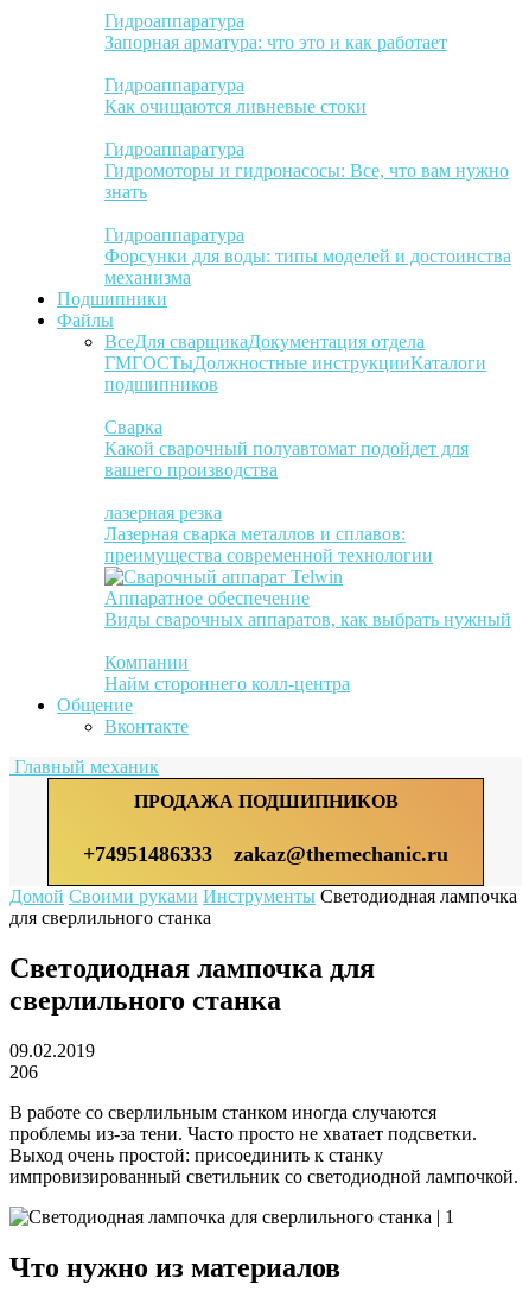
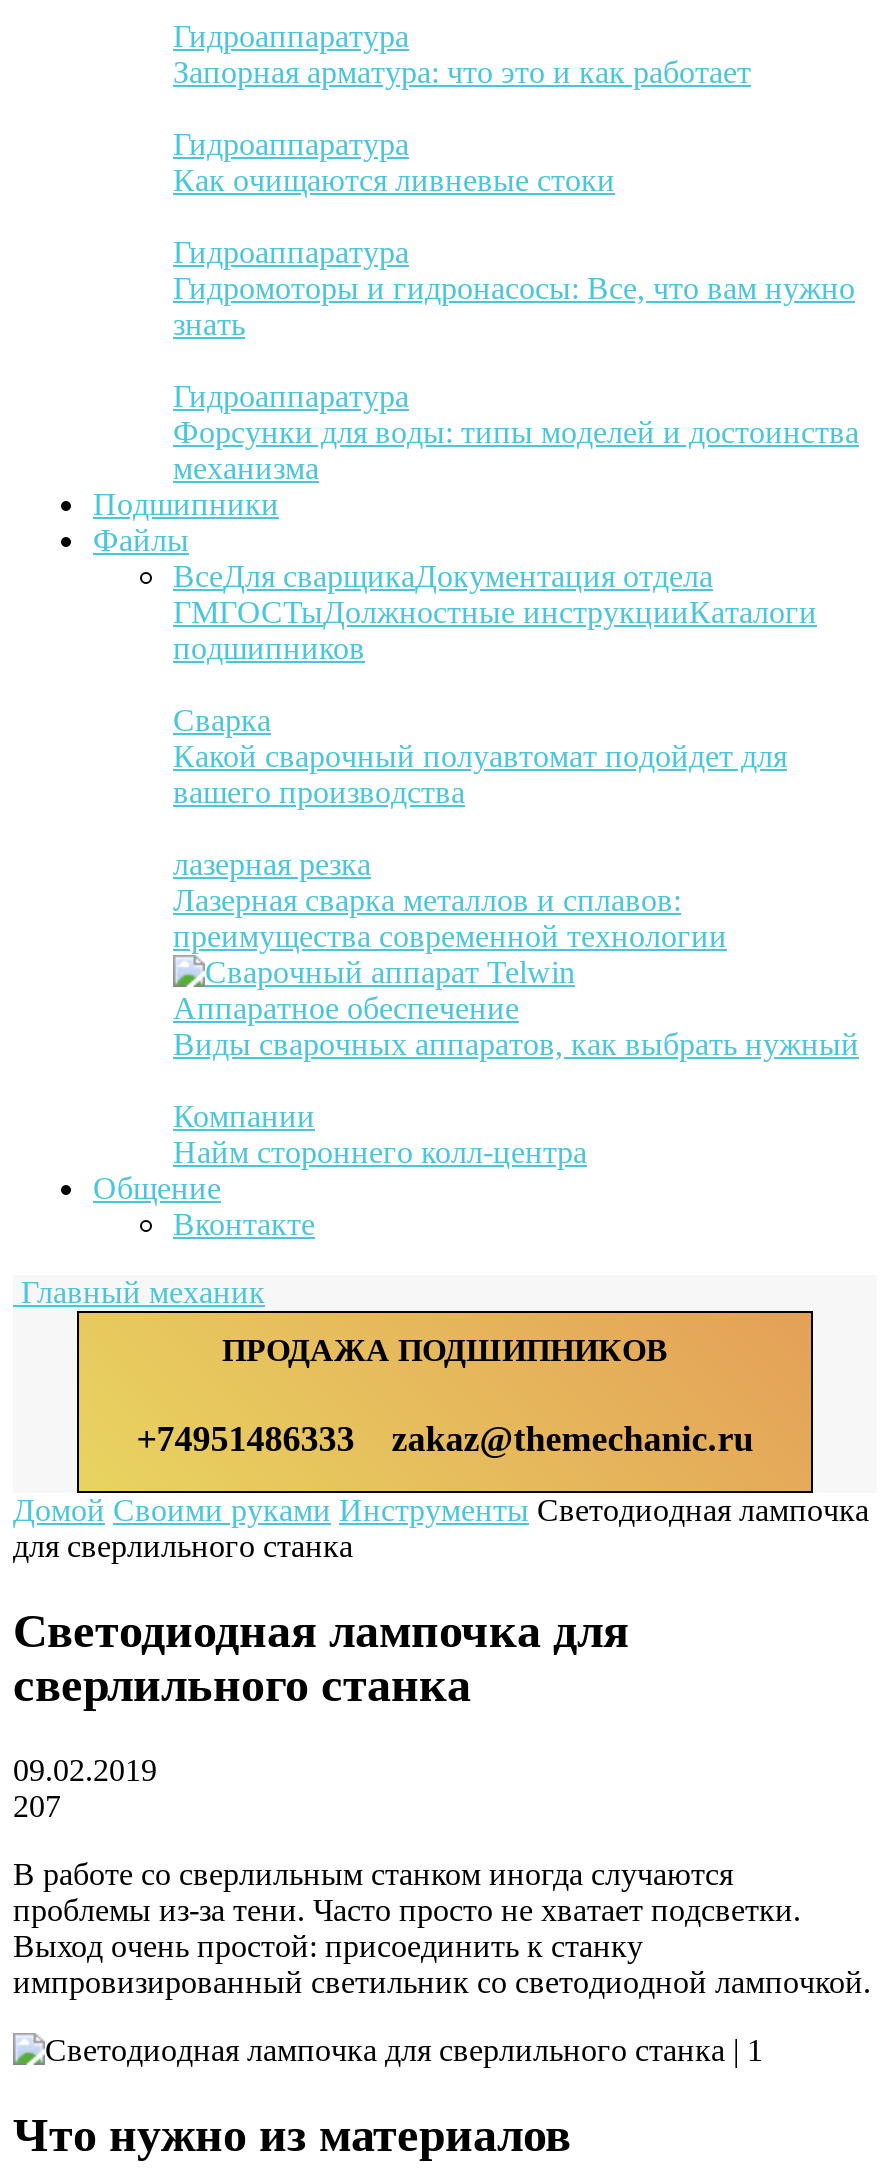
- 206
+ 207
